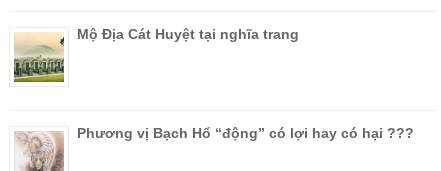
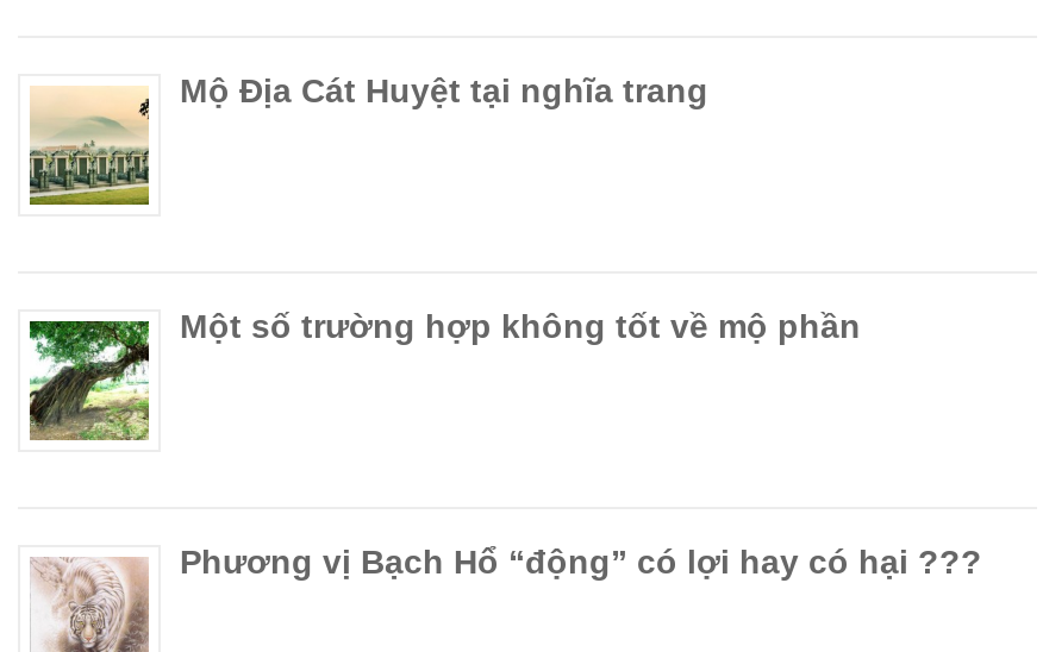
+ [image]
+ Một số trường hợp không tốt về mộ phần
